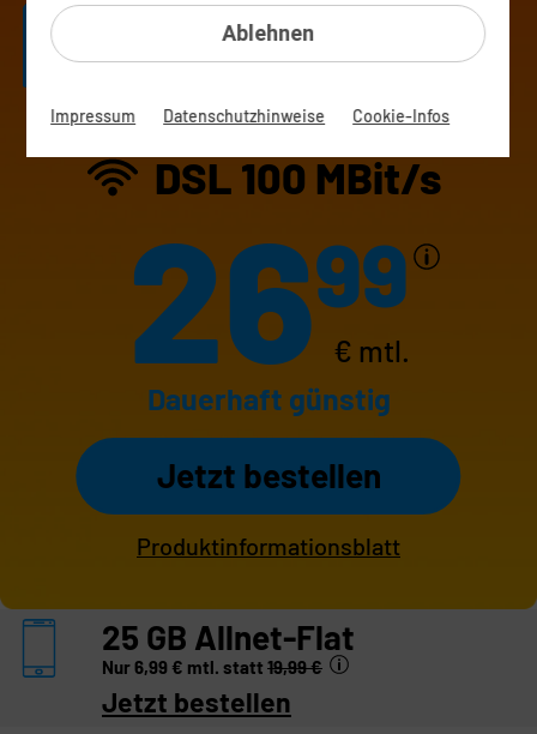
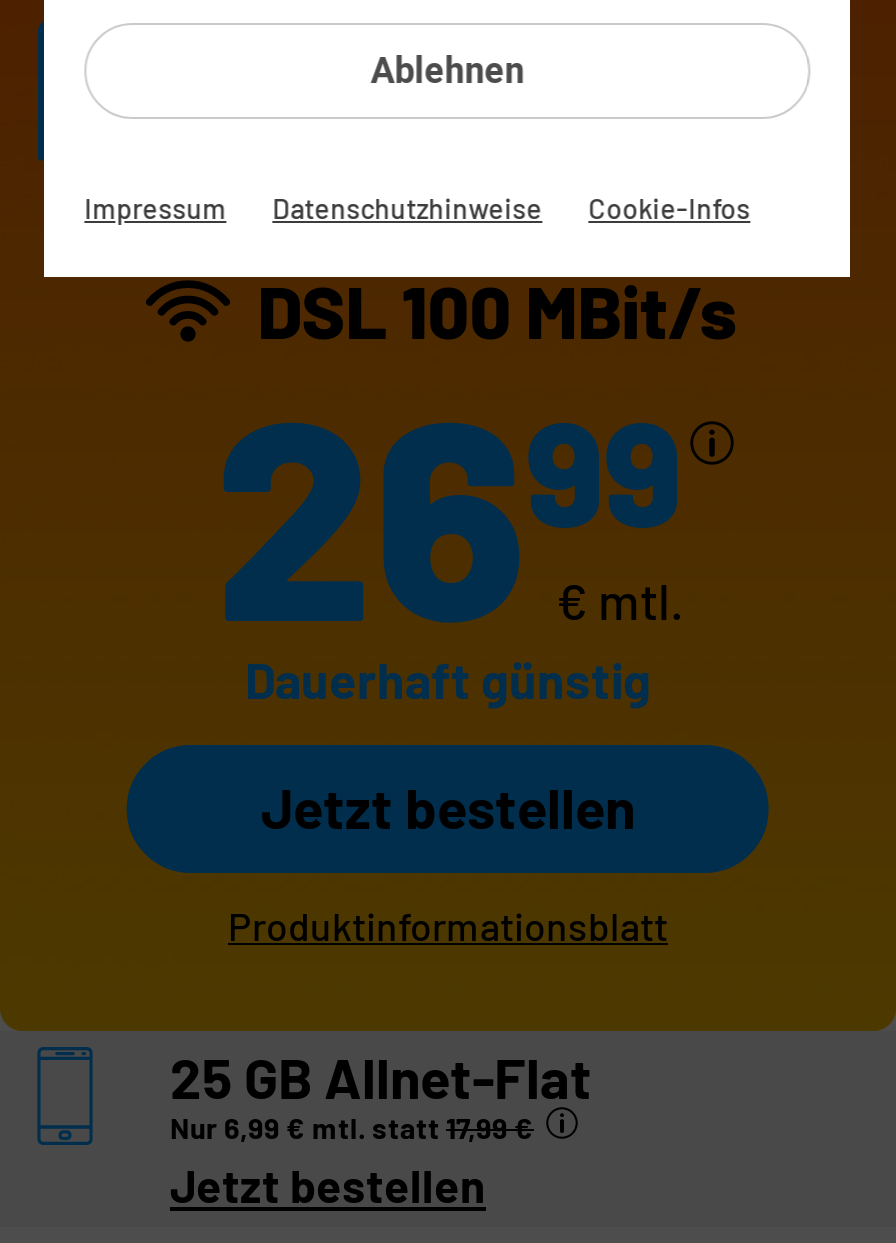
- Nur 6,99 € mtl. statt 19,99 €
+ Nur 6,99 € mtl. statt 17,99 €
